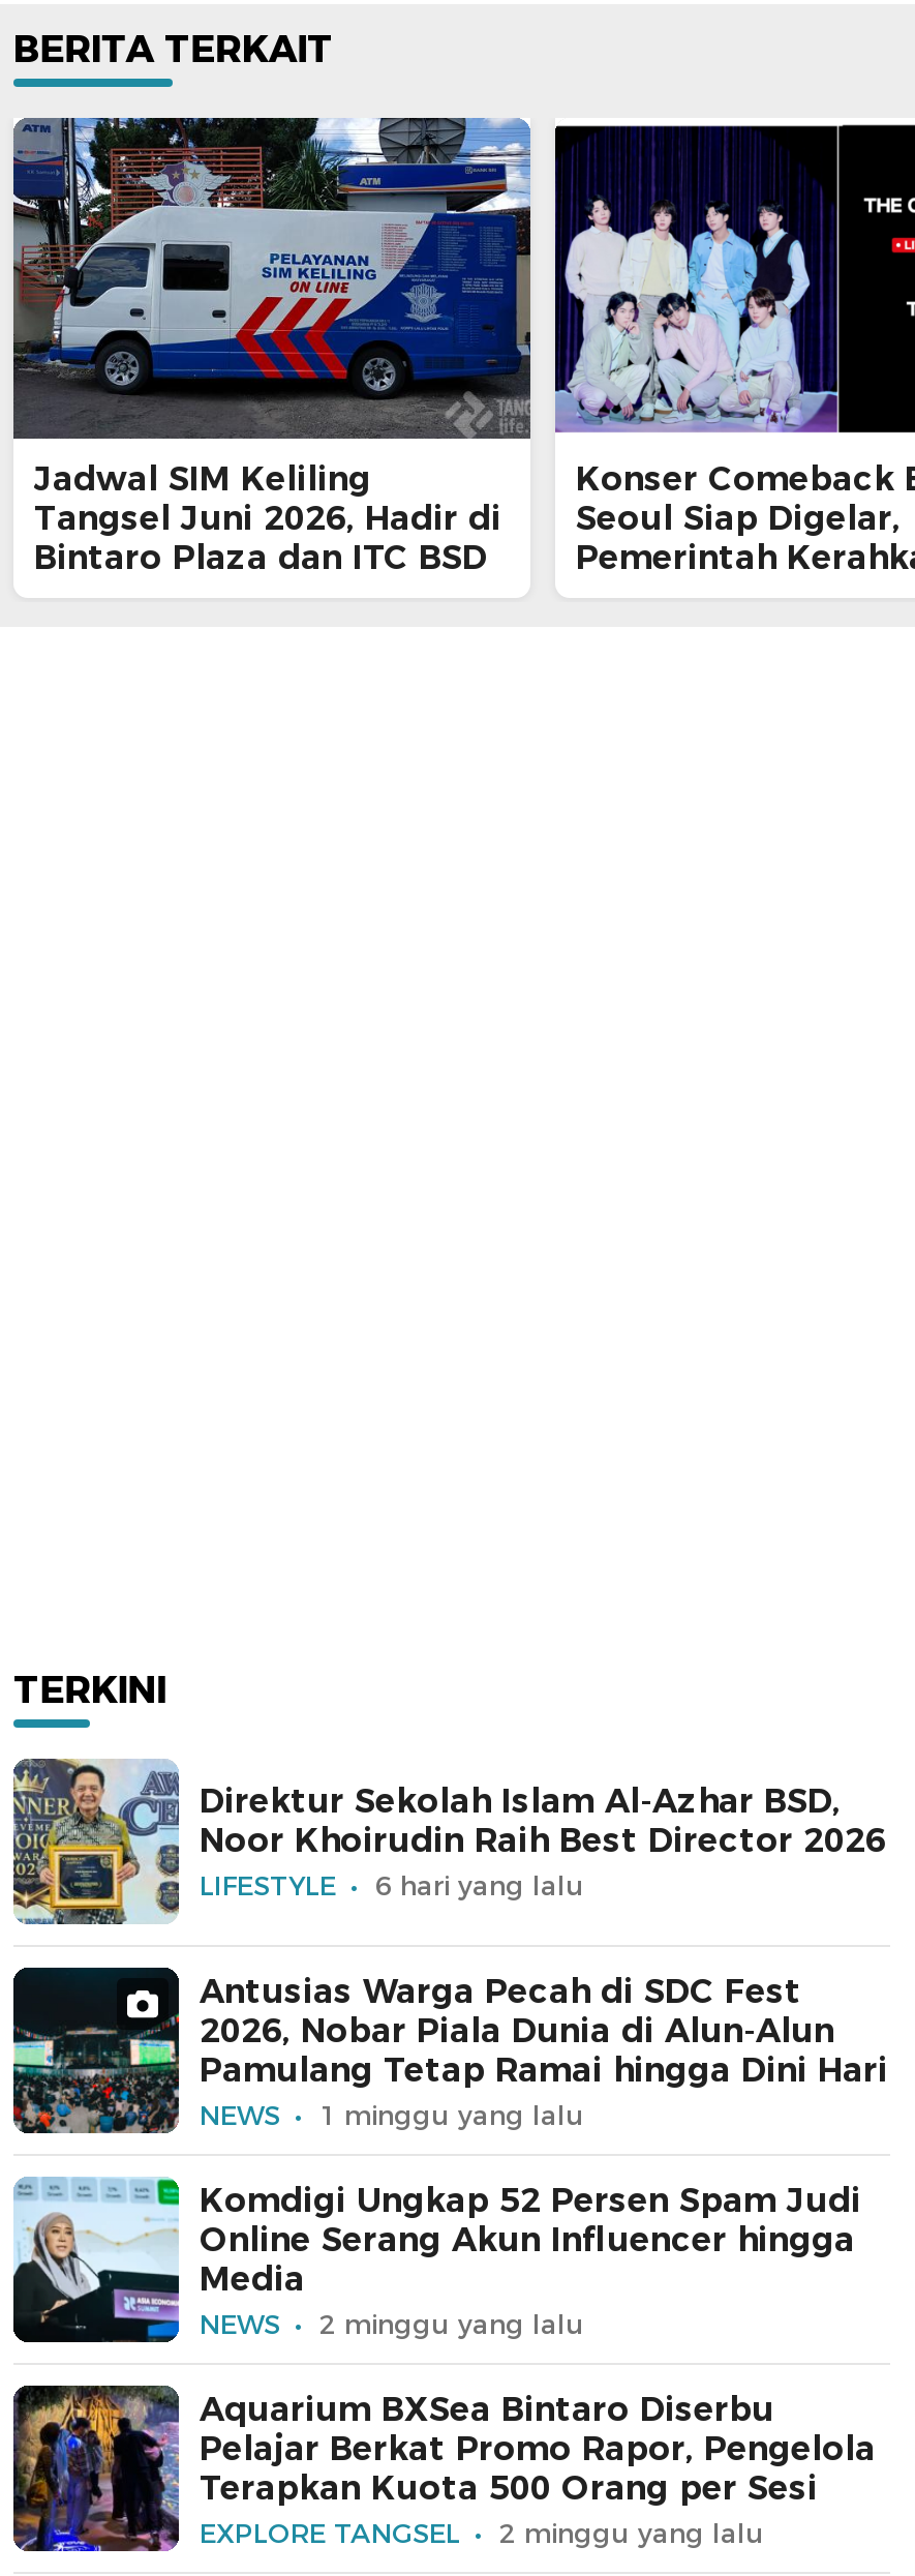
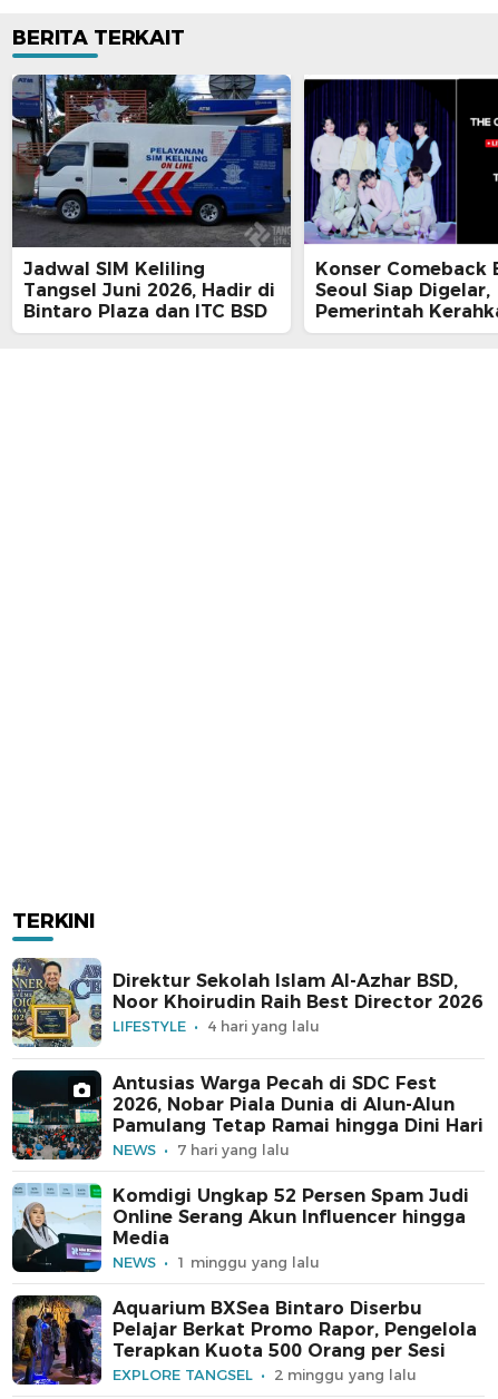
- 6 hari yang lalu
+ 4 hari yang lalu

moved down: 1 minggu yang lalu

+ 7 hari yang lalu

- 2 minggu yang lalu
